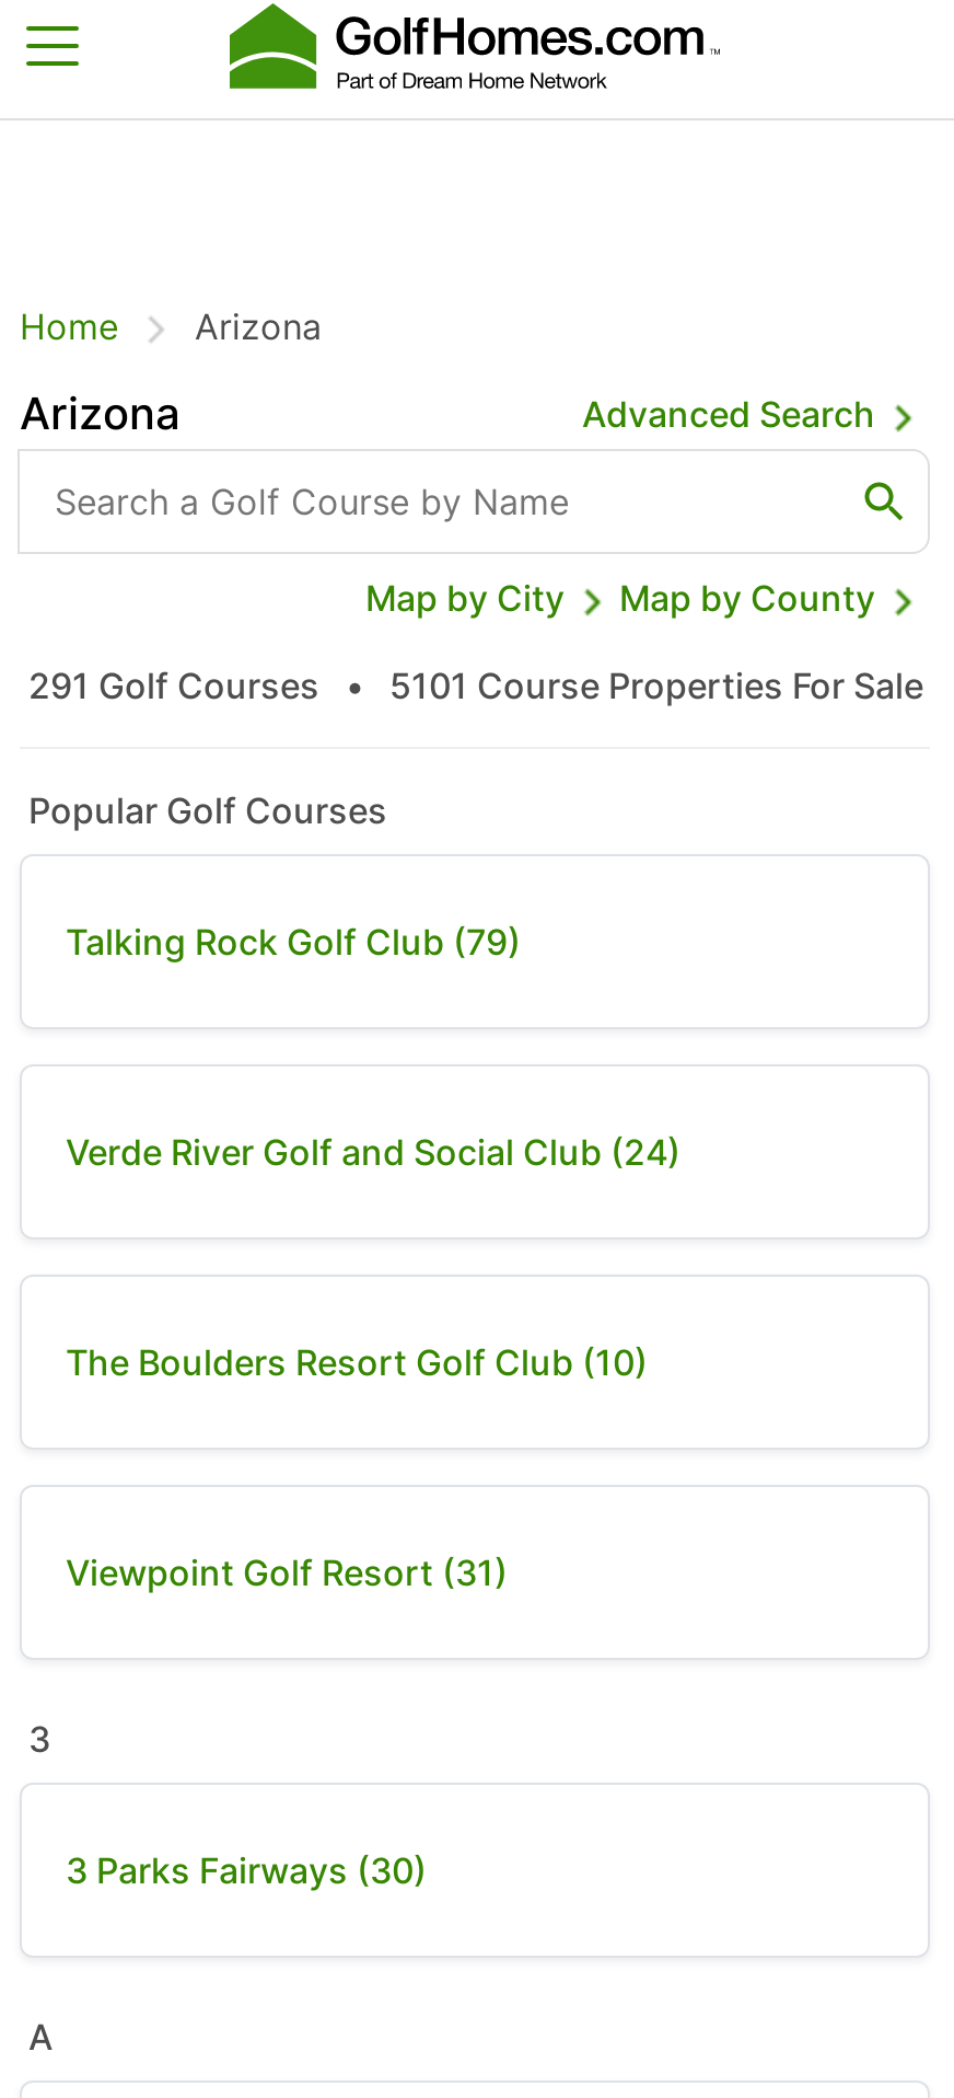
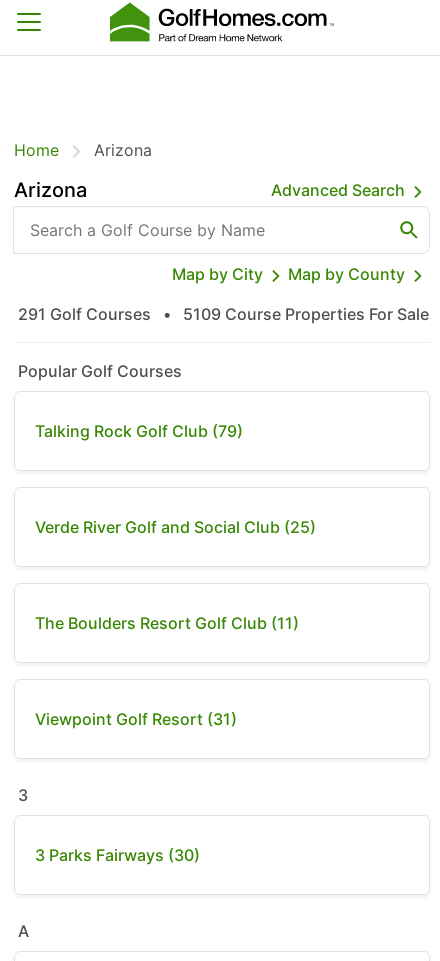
- 291 Golf Courses • 5101 Course Properties For Sale
+ 291 Golf Courses • 5109 Course Properties For Sale

- Verde River Golf and Social Club (24)
+ Verde River Golf and Social Club (25)

- The Boulders Resort Golf Club (10)
+ The Boulders Resort Golf Club (11)
